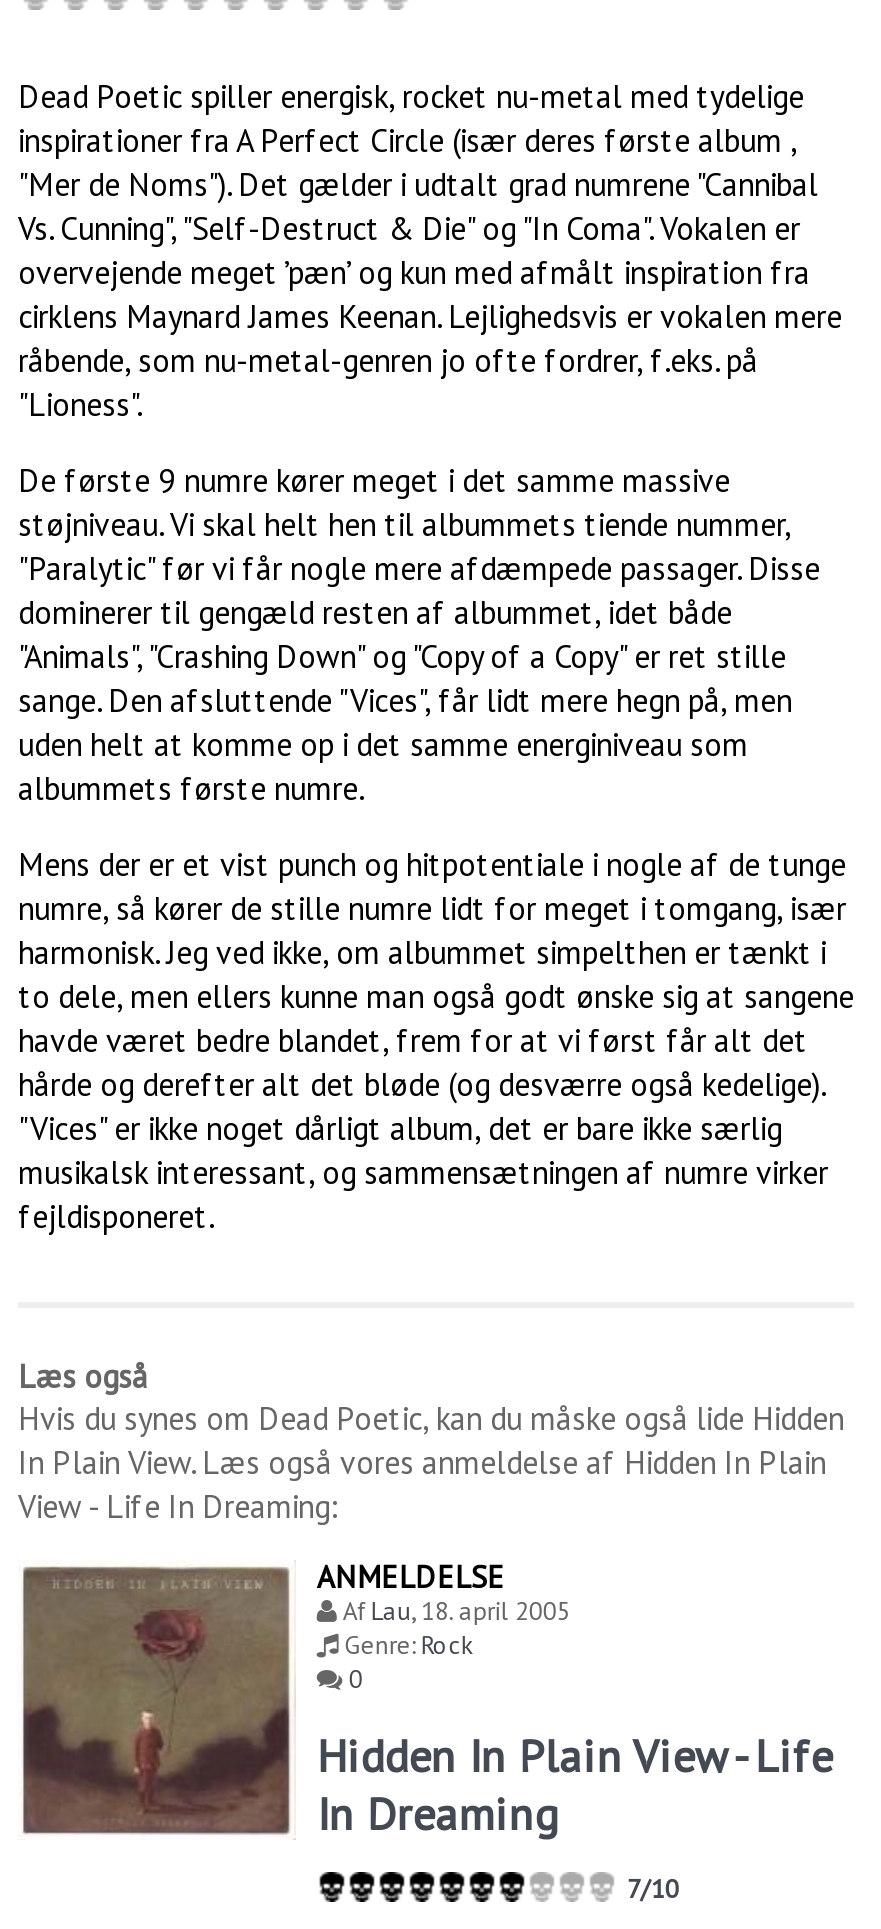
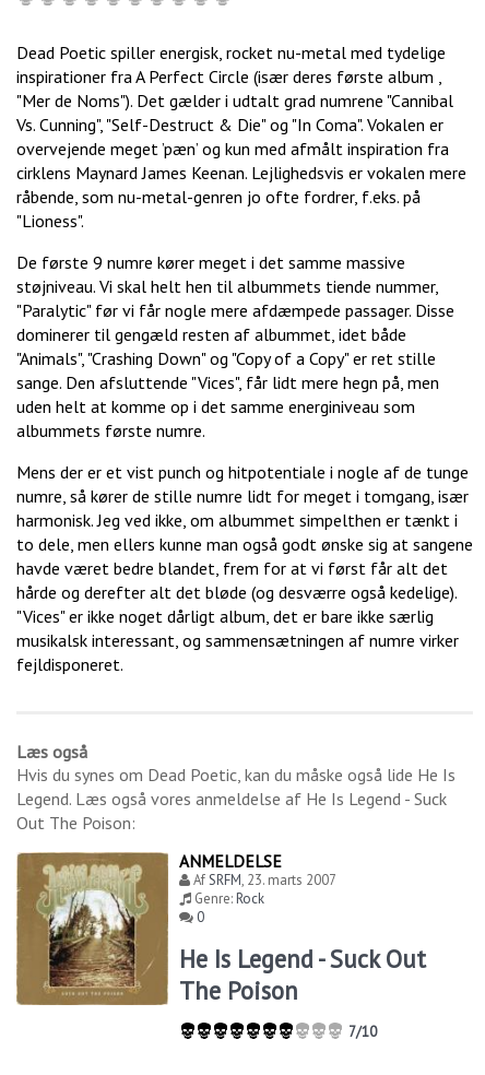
- Hvis du synes om Dead Poetic, kan du måske også lide Hidden
- In Plain View. Læs også vores anmeldelse af Hidden In Plain
- View - Life In Dreaming:
+ Hvis du synes om Dead Poetic, kan du måske også lide He Is
+ Legend. Læs også vores anmeldelse af He Is Legend - Suck
+ Out The Poison:

- [image]
- Hidden In Plain View - Life
- In Dreaming
+ [image]
+ He Is Legend - Suck Out
+ The Poison

- Af Lau, 18. april 2005
+ Af SRFM, 23. marts 2007
